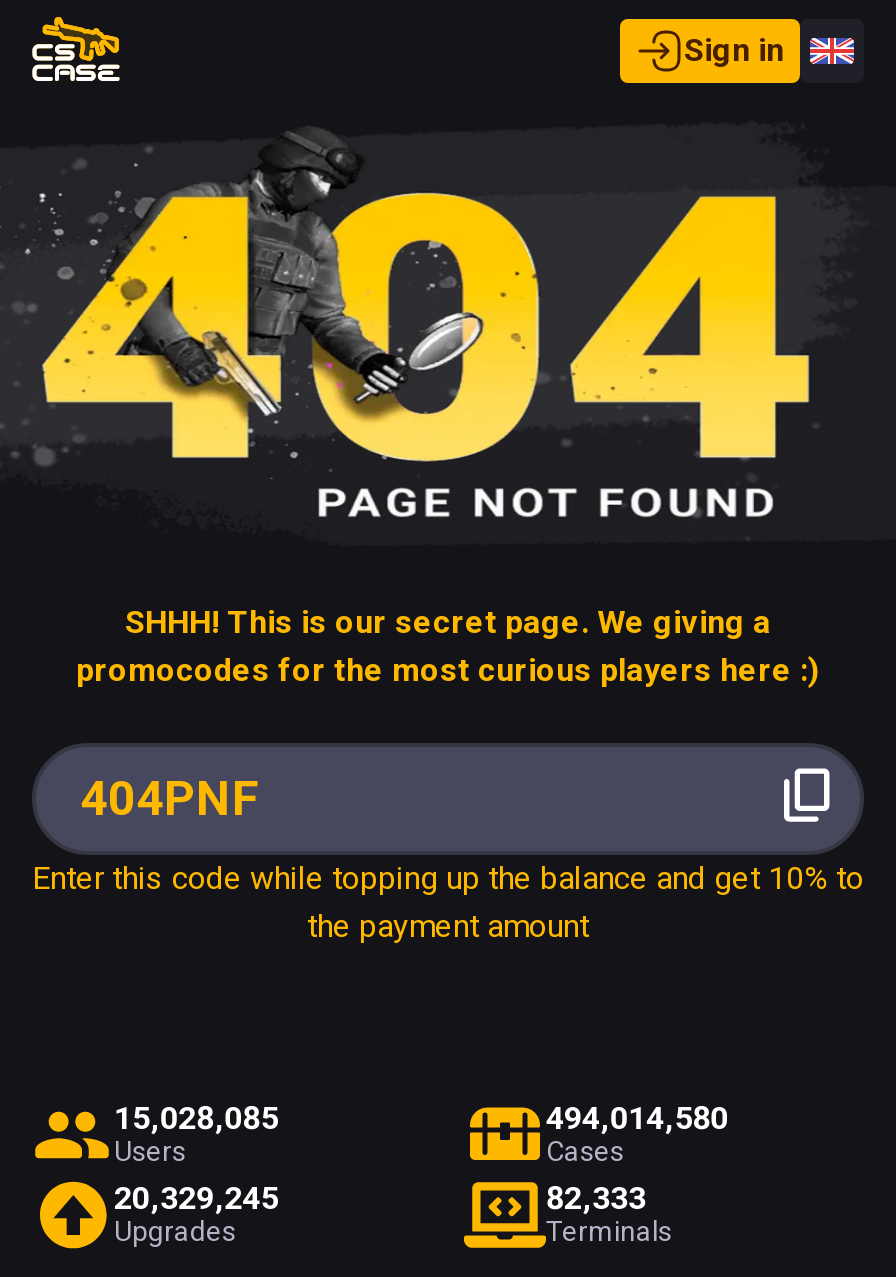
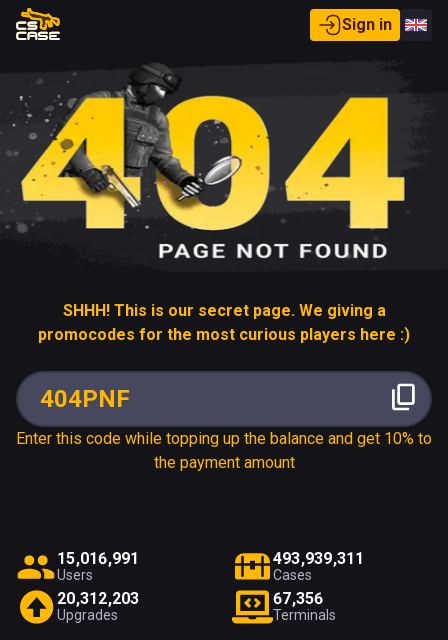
- 1 5,028,085
+ 1 5,016,991

- 494,014,580
+ 493,939,311

- 20,329,245
+ 20,312,203

- 82,333
+ 67,356
